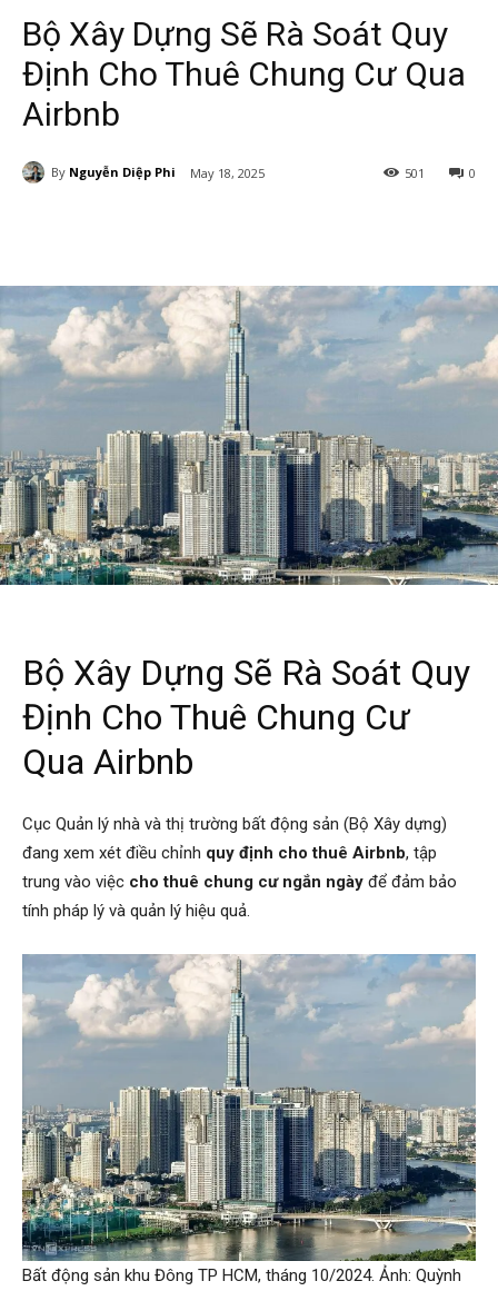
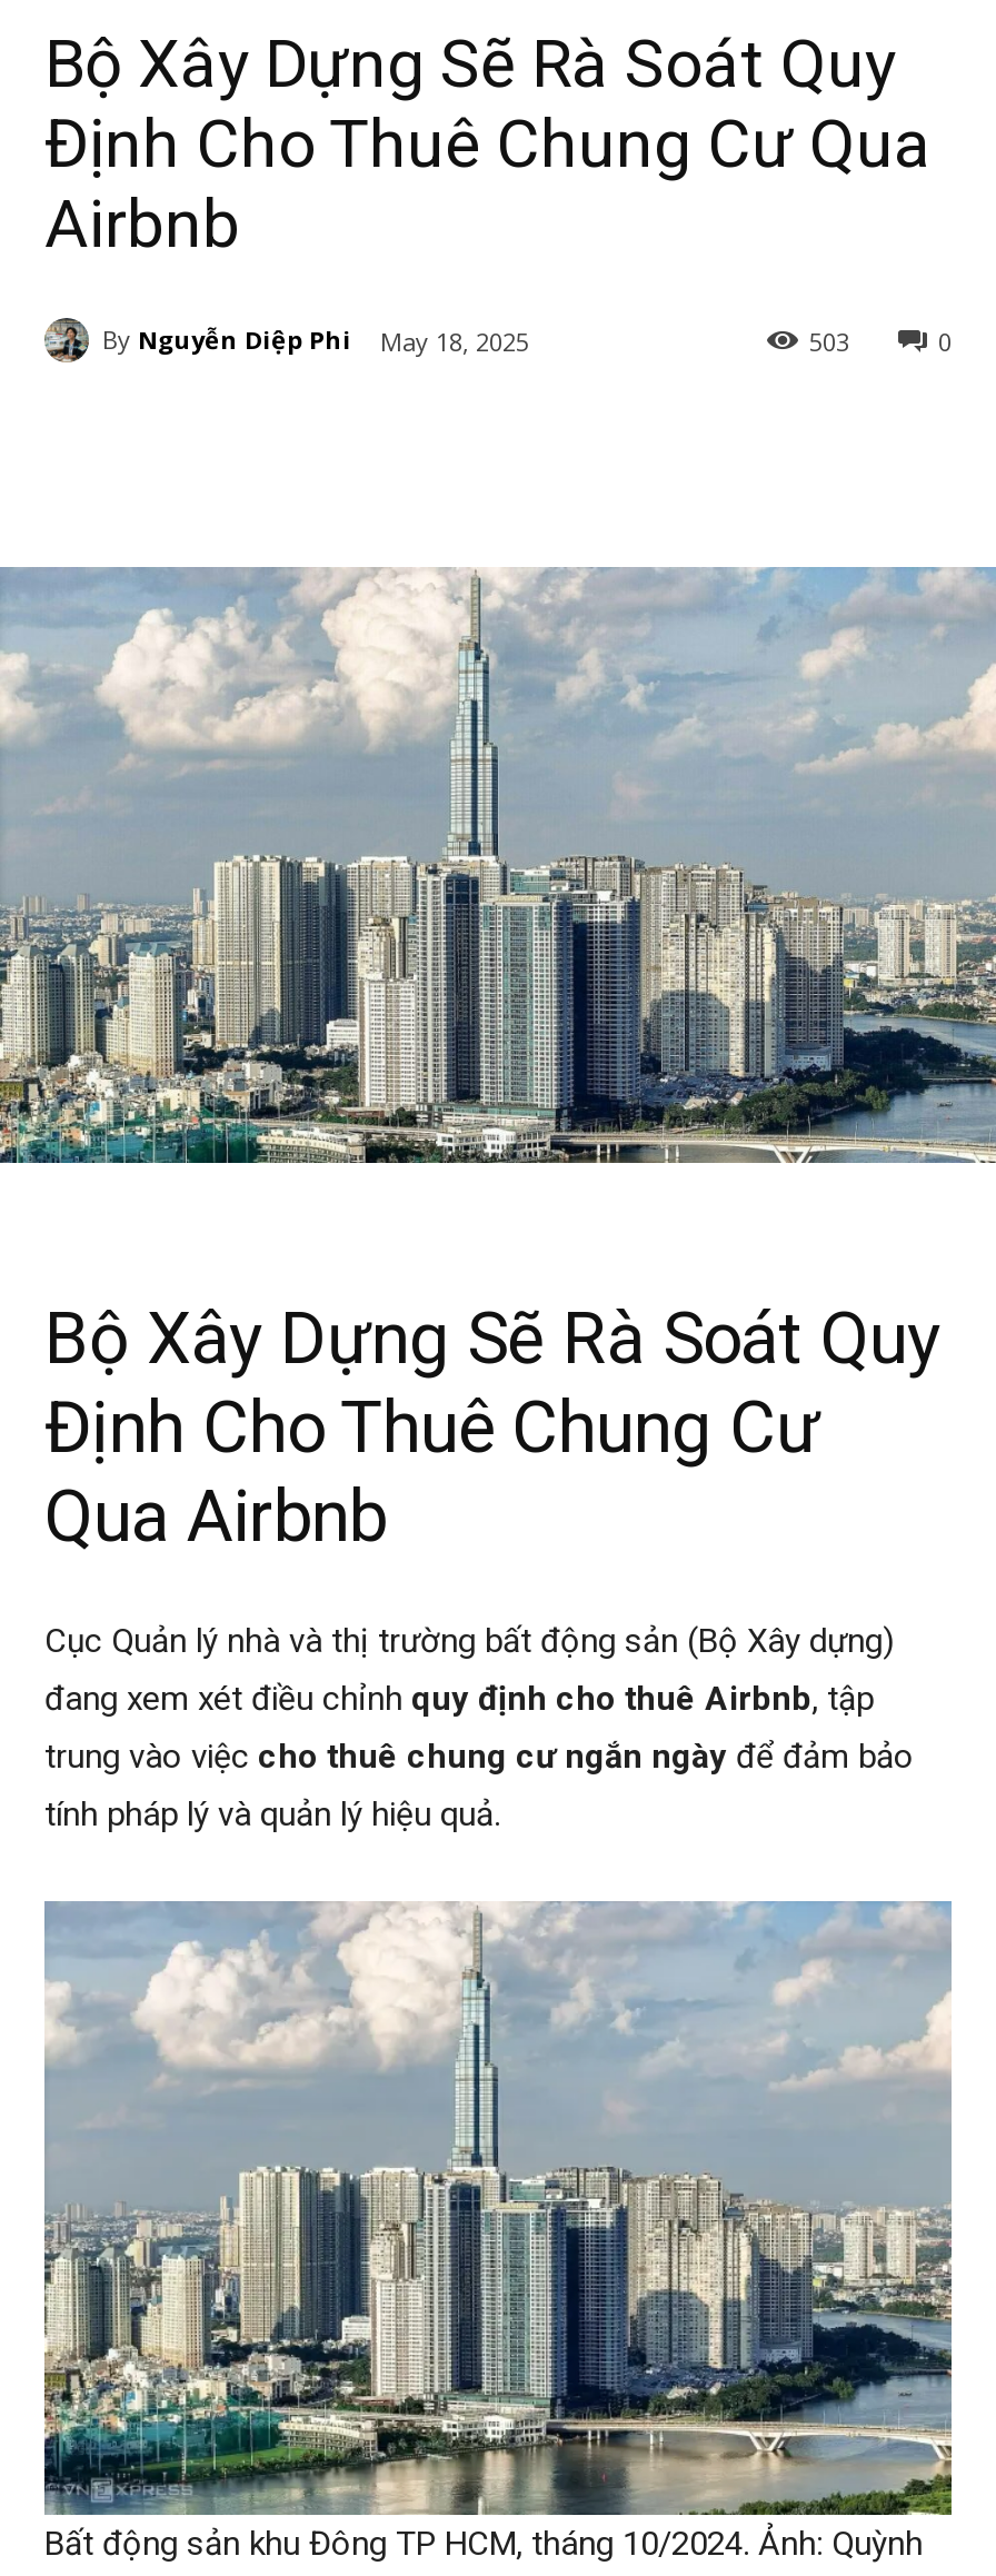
- 501
+ 503
